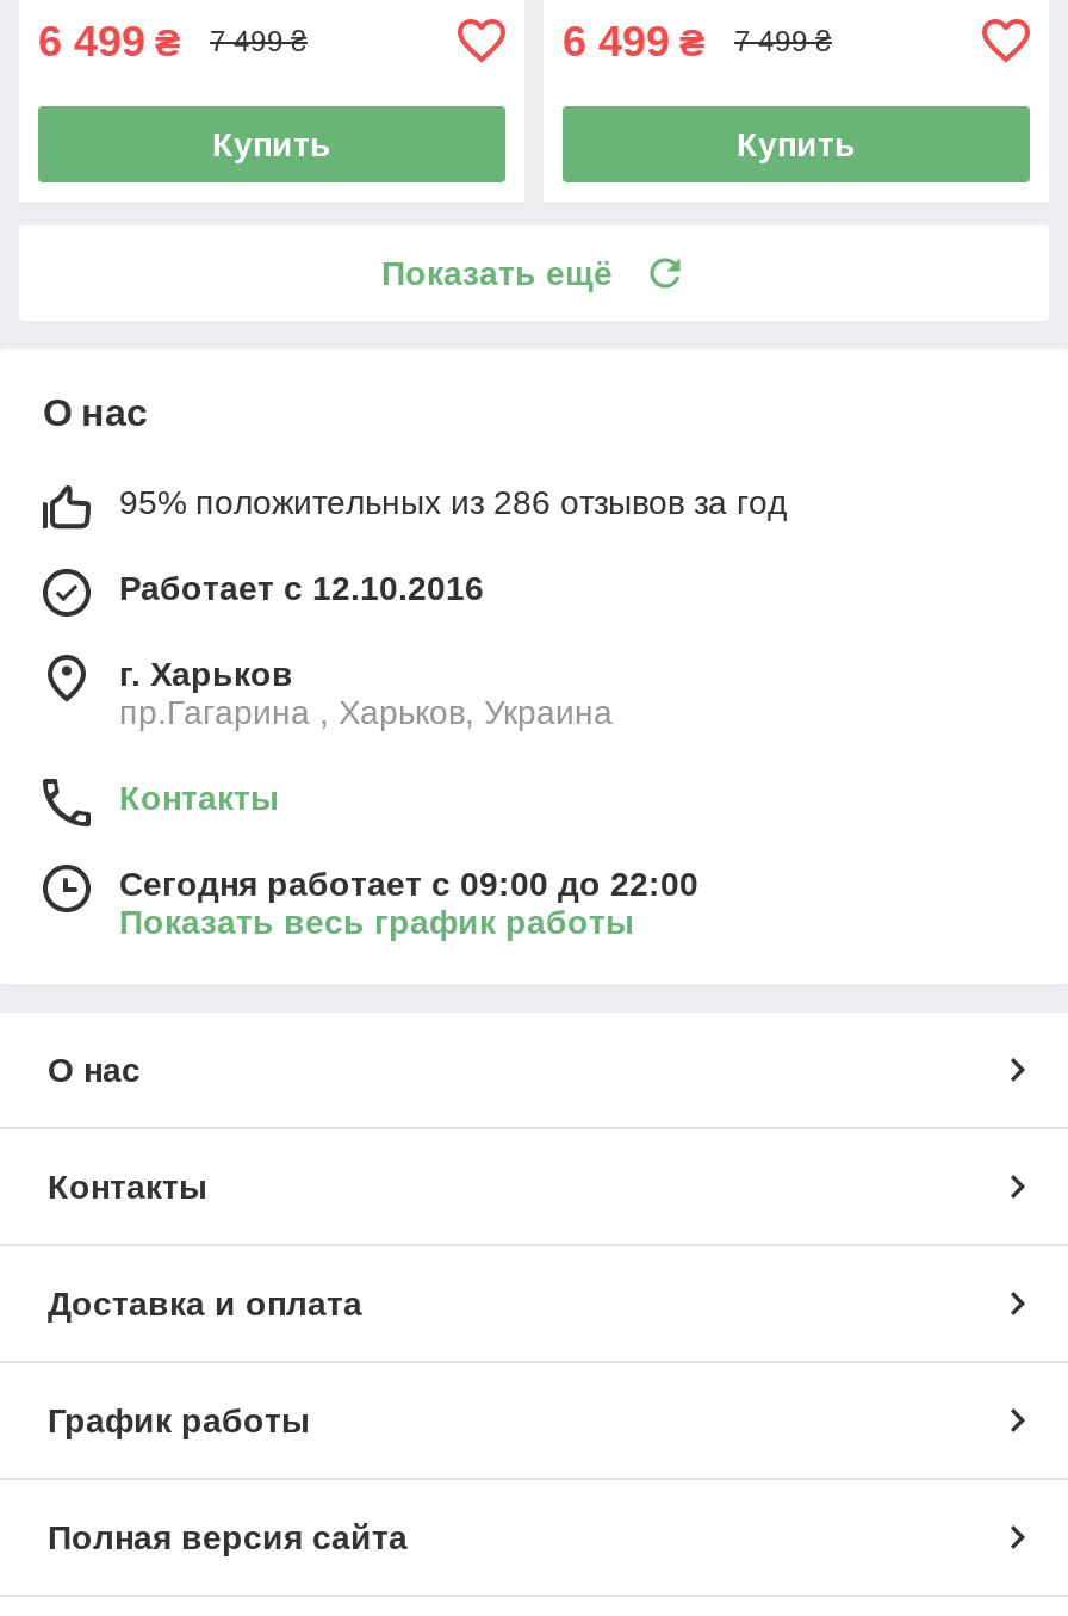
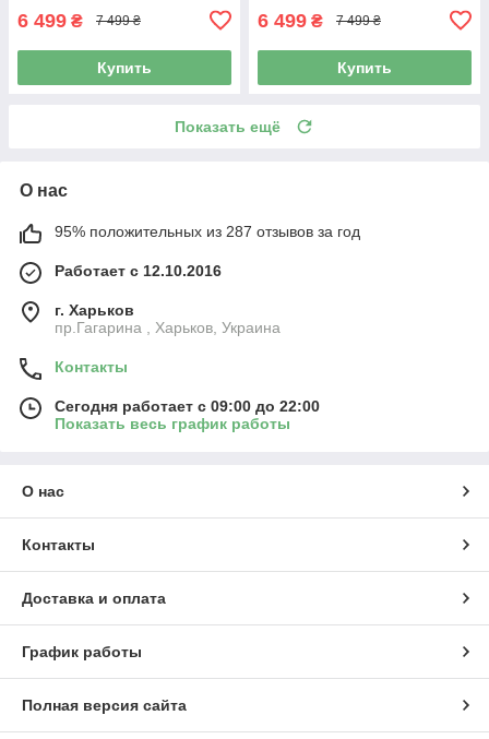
- 95% положительных из 286 отзывов за год
+ 95% положительных из 287 отзывов за год
